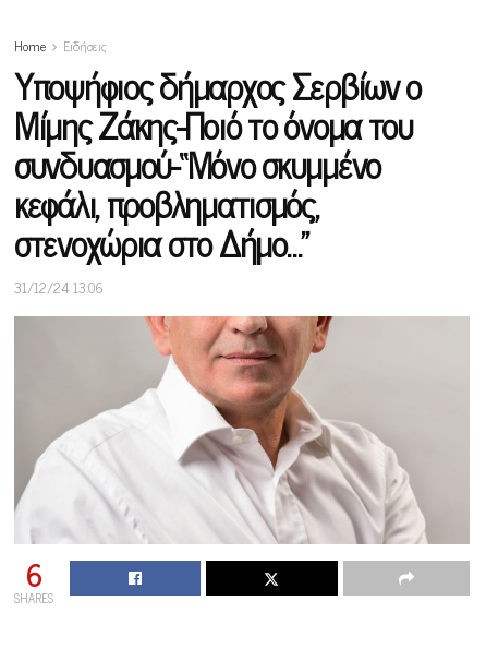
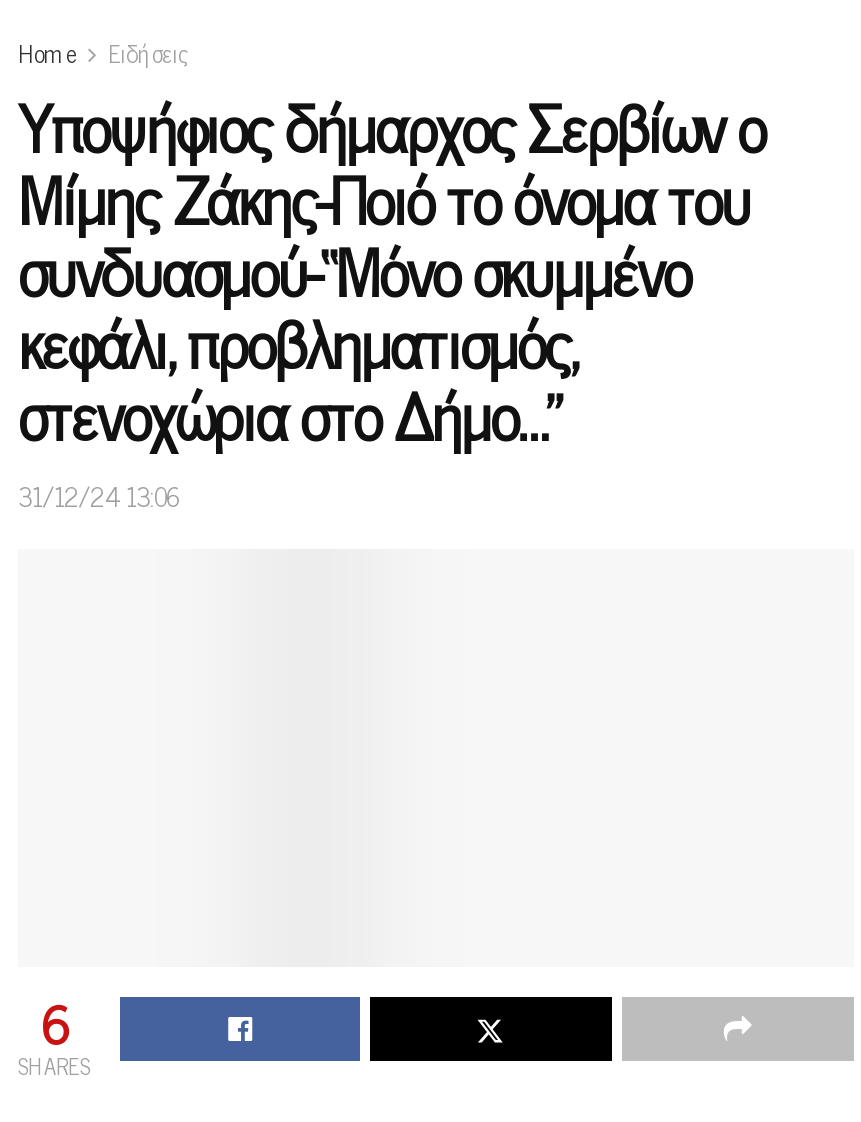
- [image]
